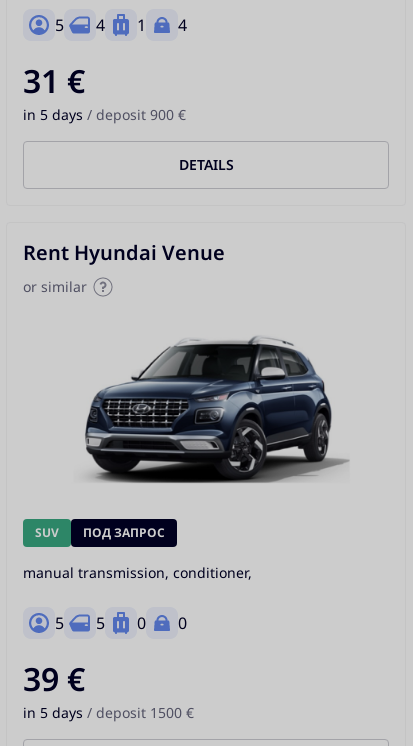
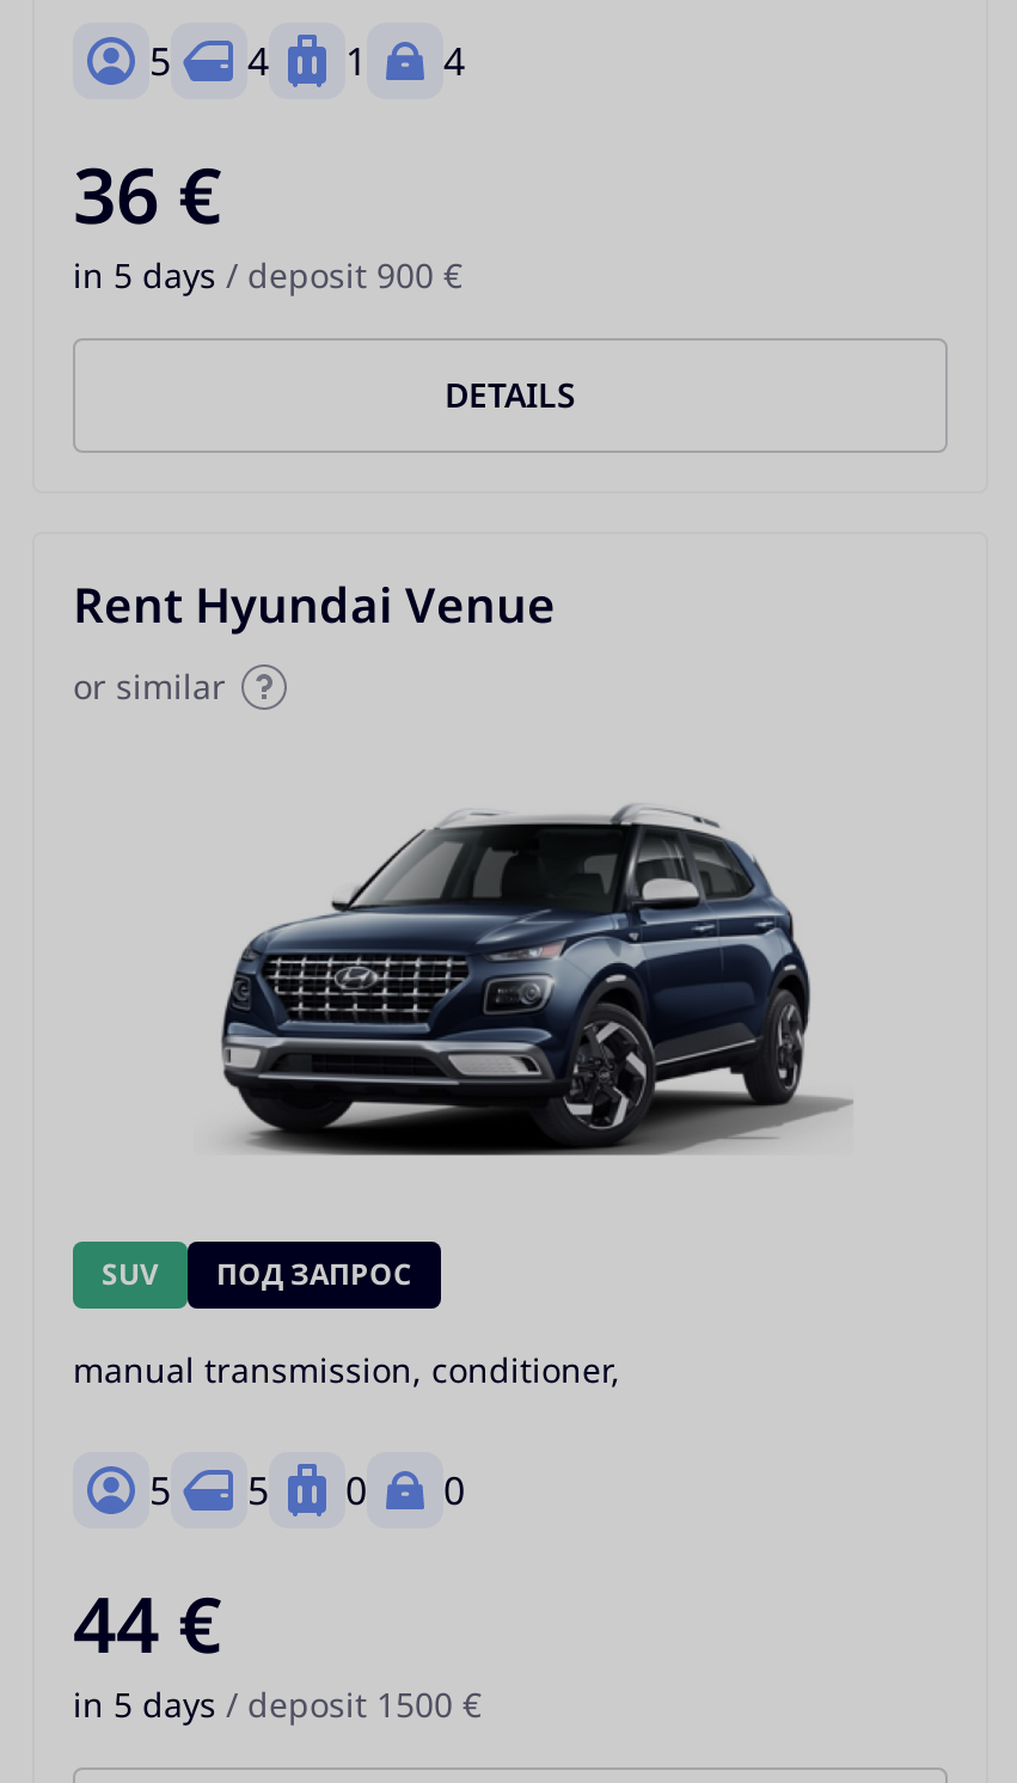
- 31 €
+ 36 €

- 39 €
+ 44 €
